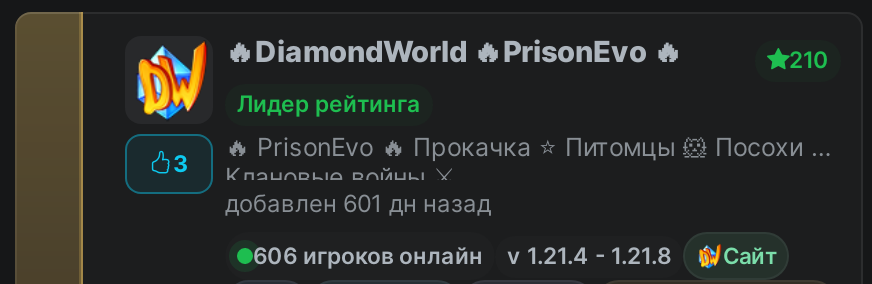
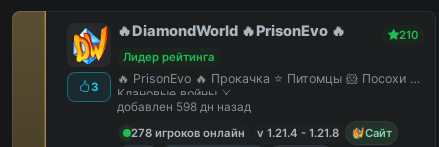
- добавлен 601 дн назад
+ добавлен 598 дн назад

- 606 игроков онлайн
+ 278 игроков онлайн
